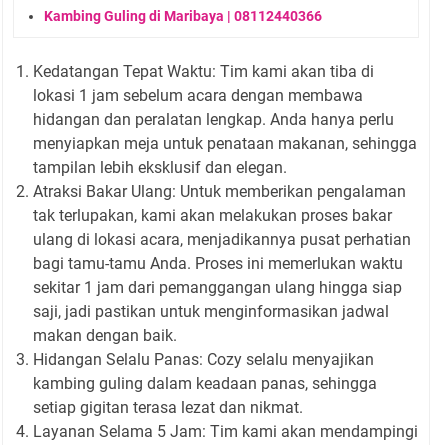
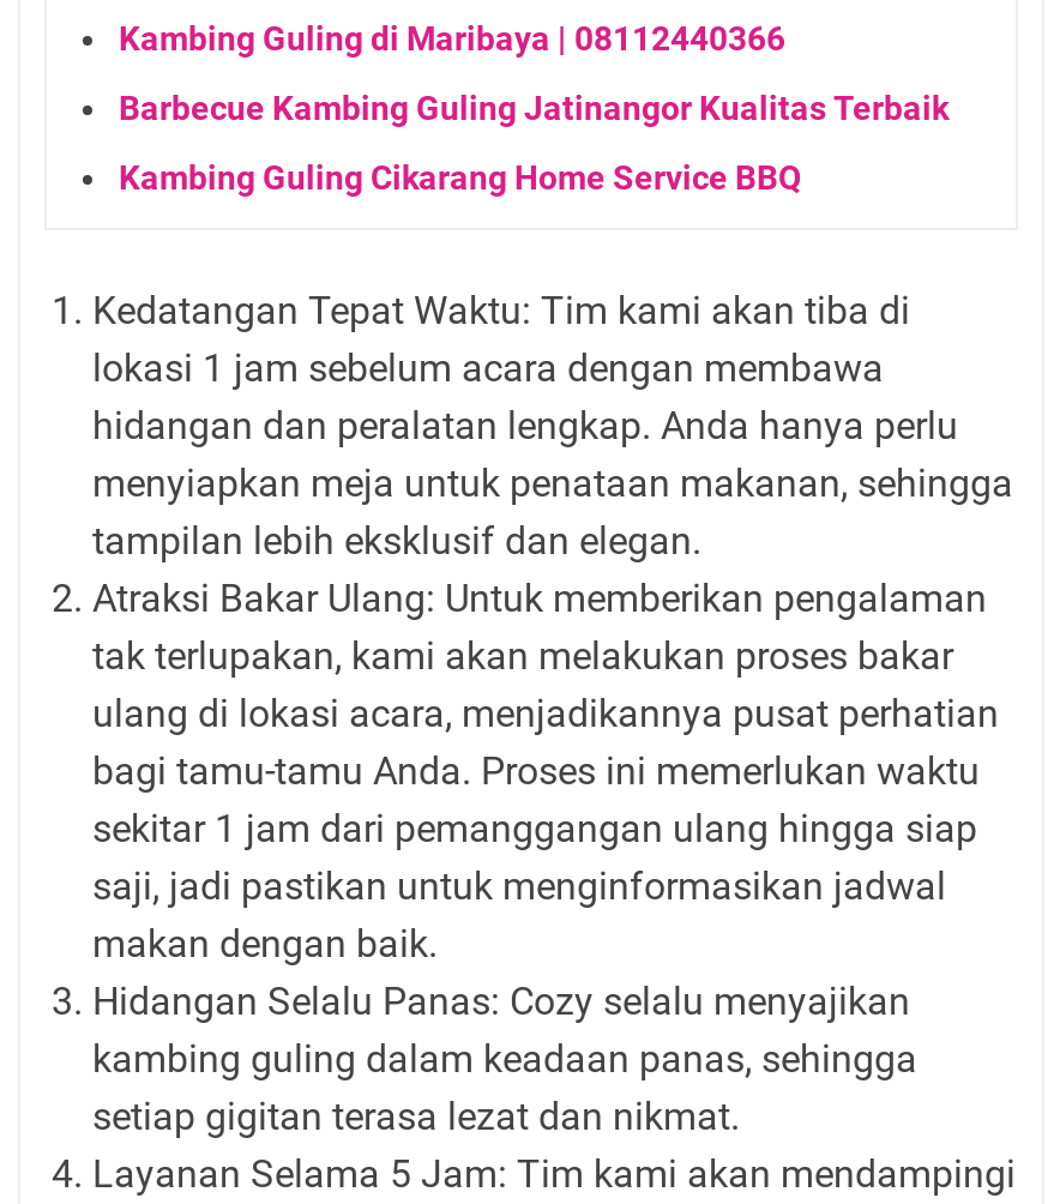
+ Barbecue Kambing Guling Jatinangor Kualitas Terbaik
+ Kambing Guling Cikarang Home Service BBQ
